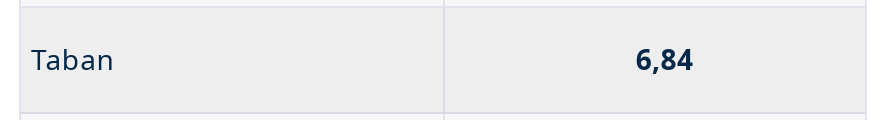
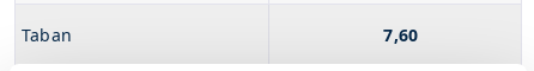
- 6,84
+ 7,60
